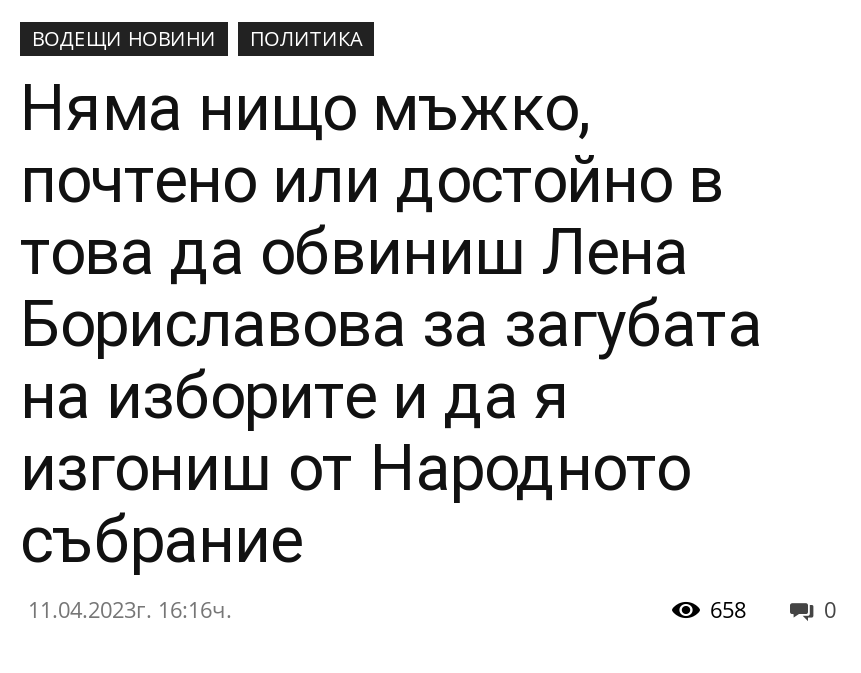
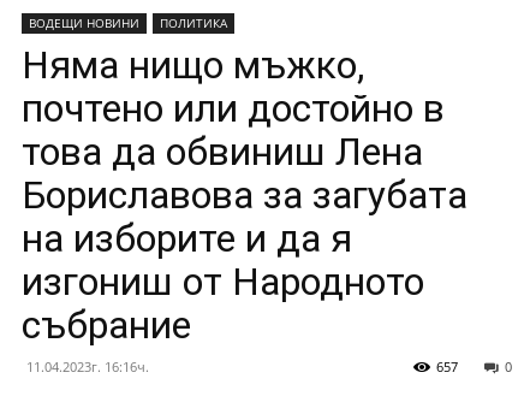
- 658
+ 657
